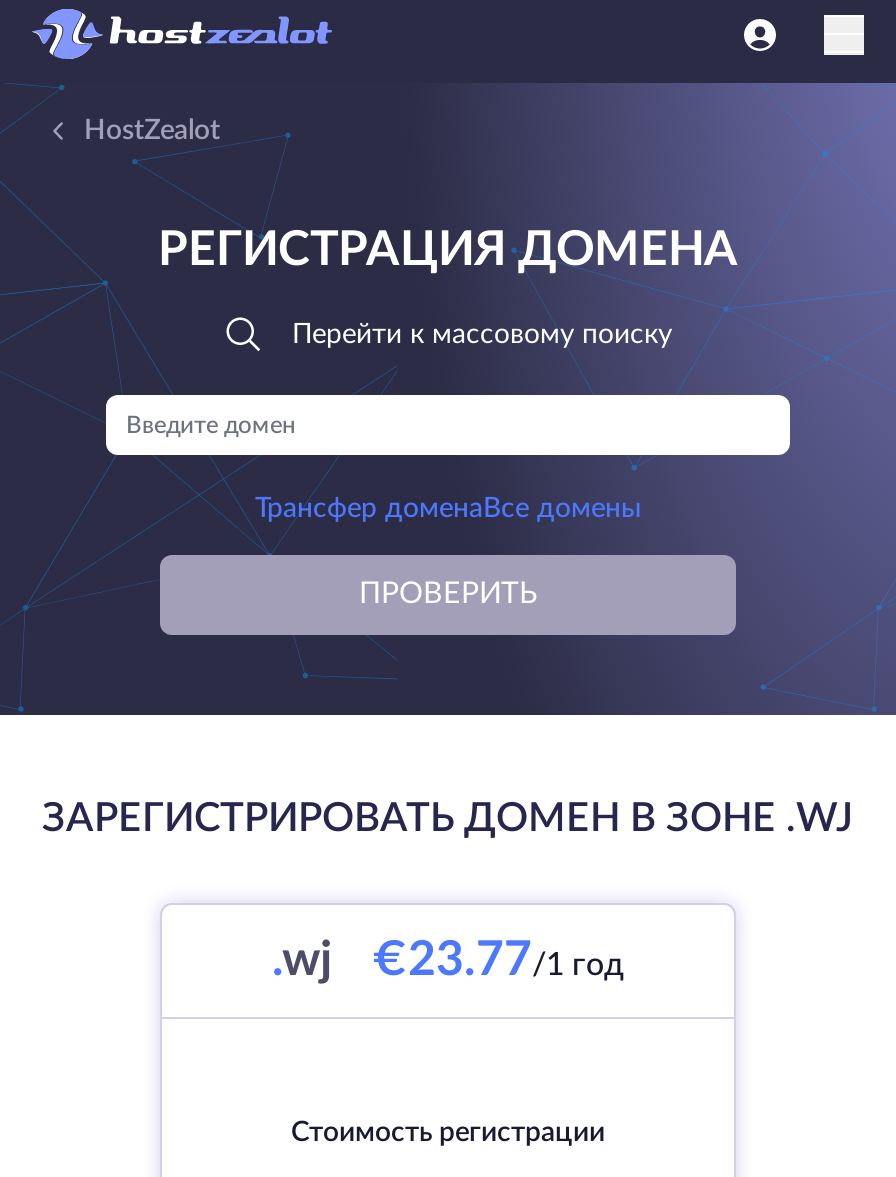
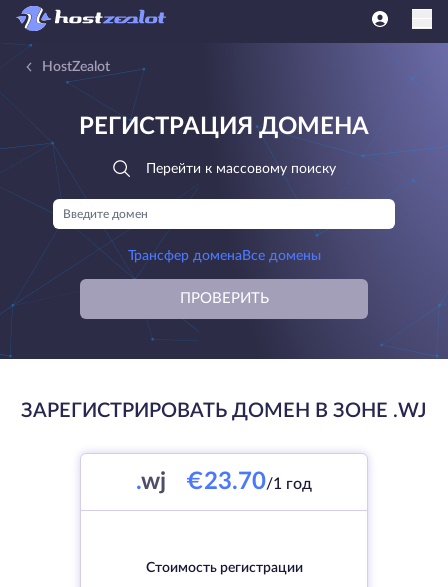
- .wj €23.77/1 год
+ .wj €23.70/1 год
